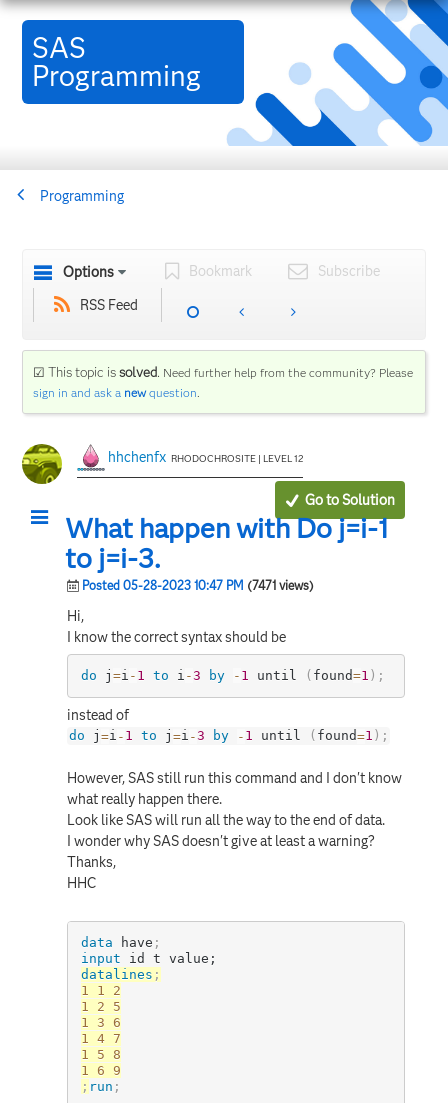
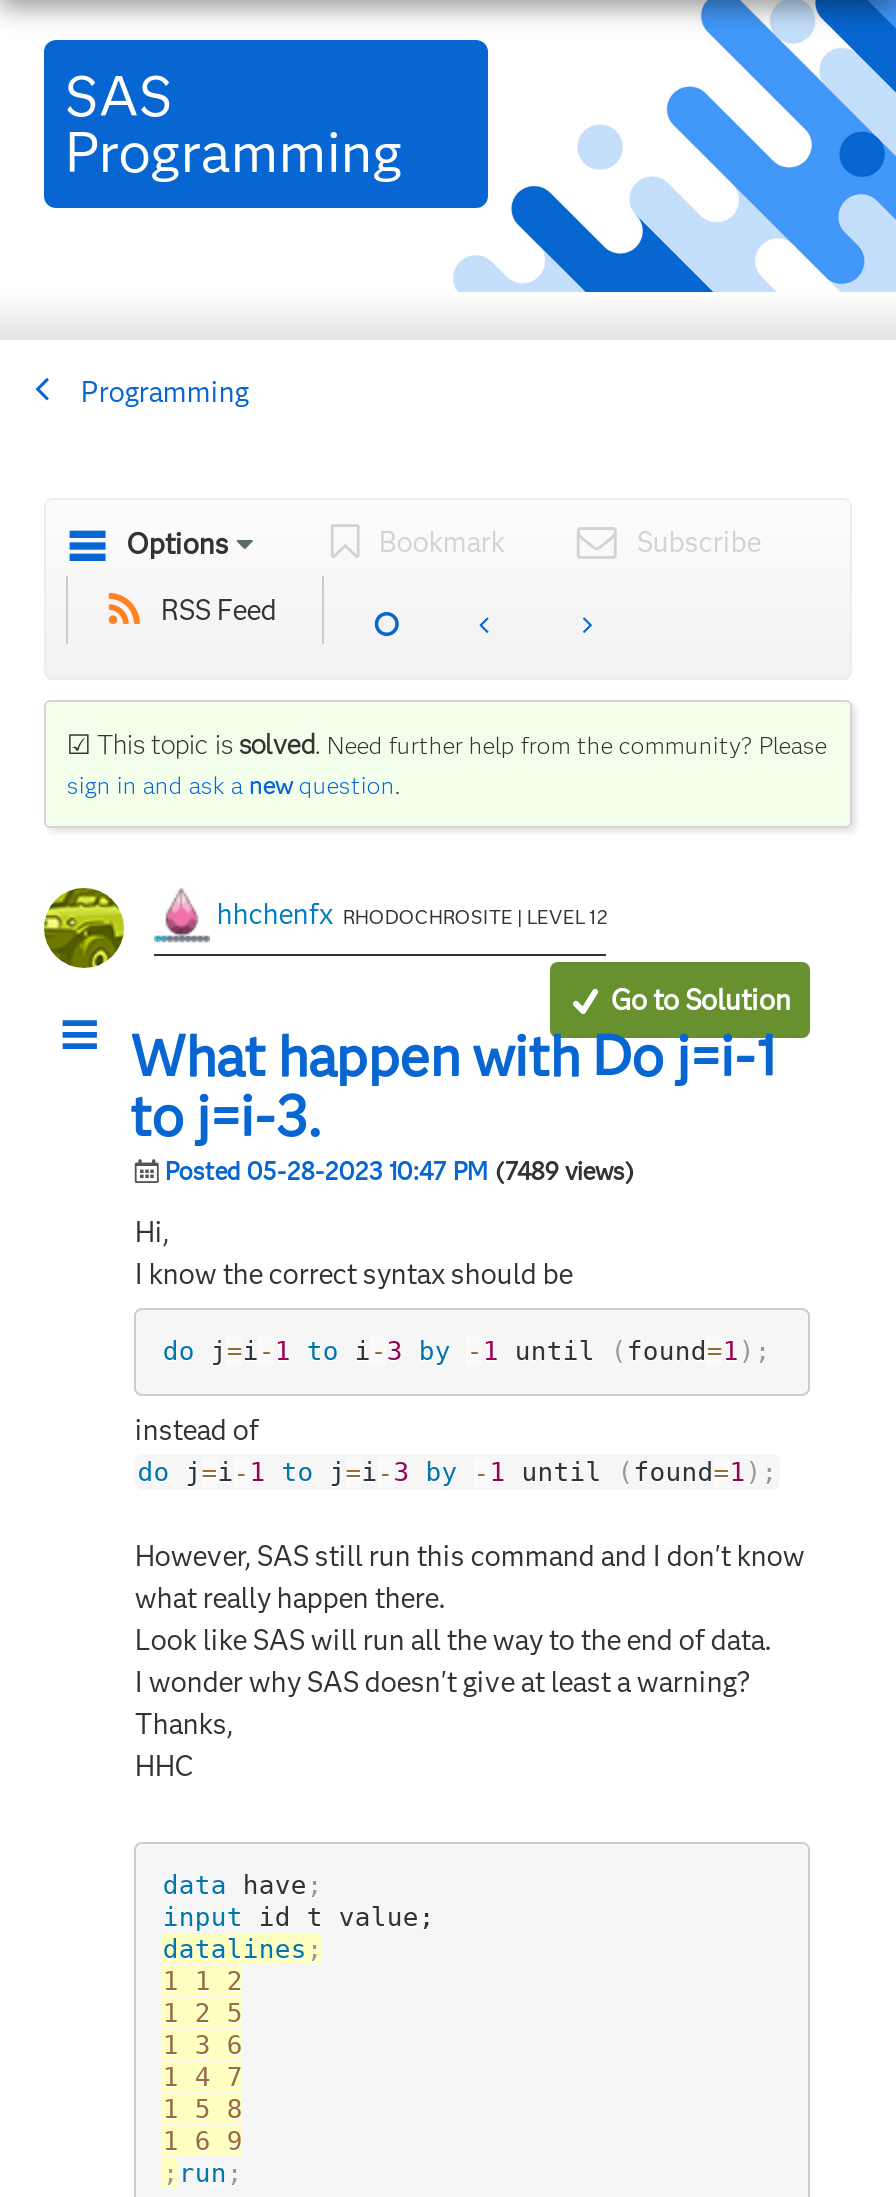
- Posted 05-28-2023 10:47 PM (7471 views)
+ Posted 05-28-2023 10:47 PM (7489 views)
